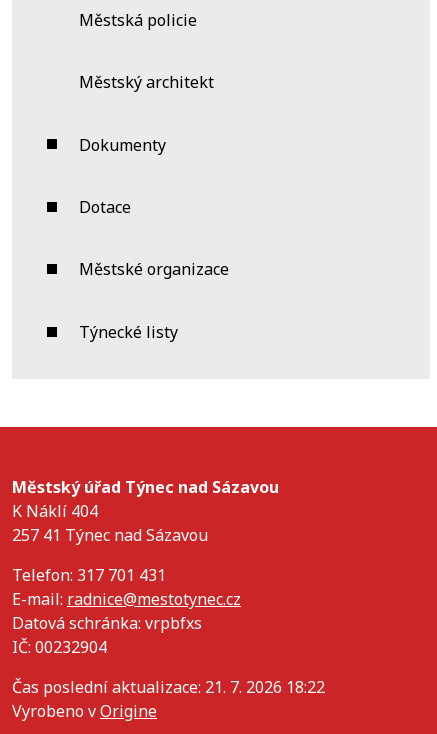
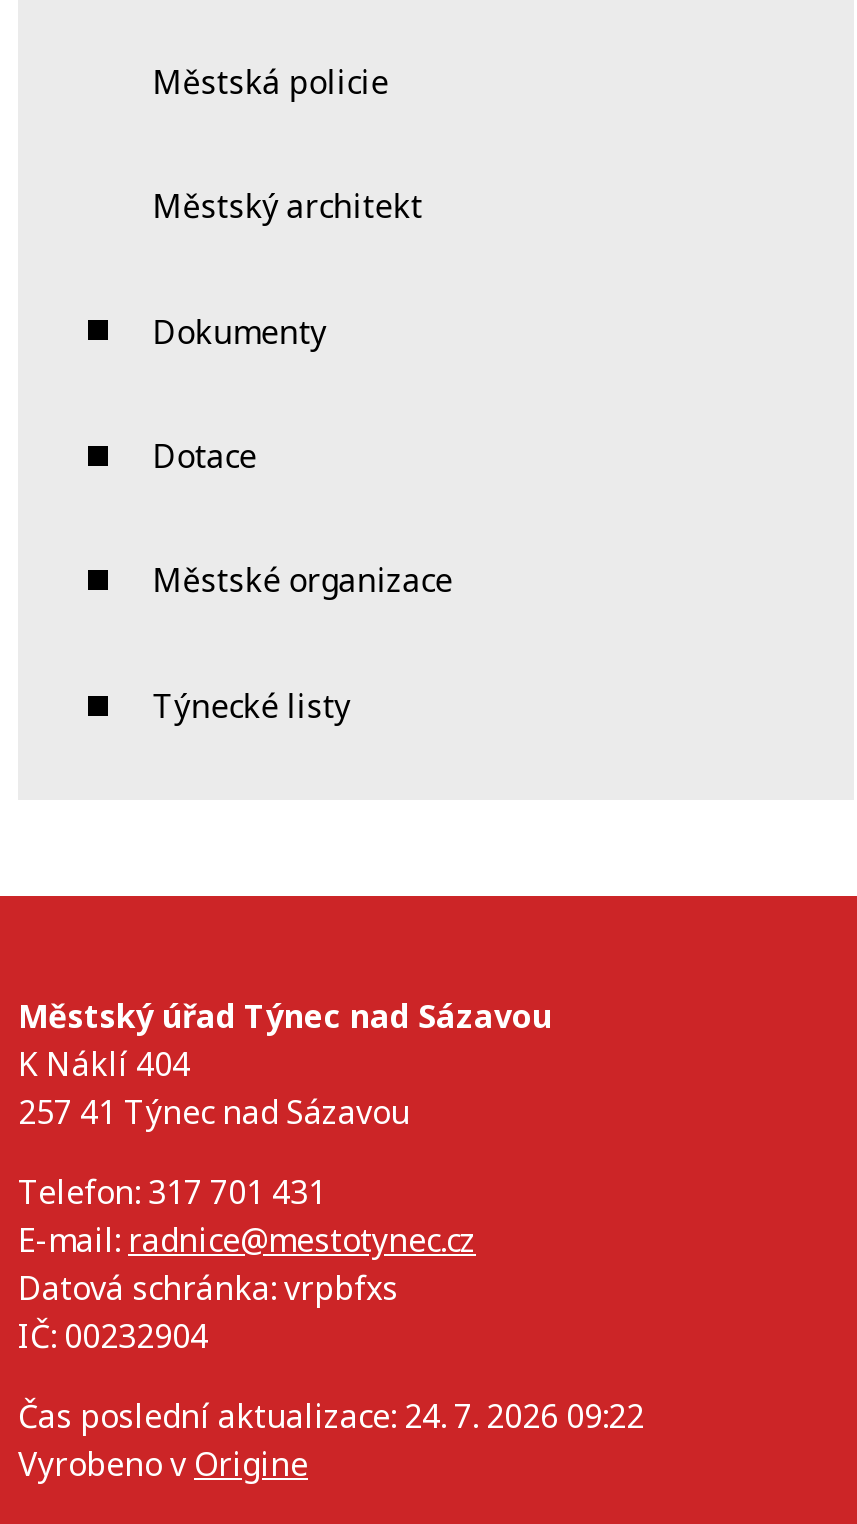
- Čas poslední aktualizace: 21. 7. 2026 18:22
+ Čas poslední aktualizace: 24. 7. 2026 09:22
